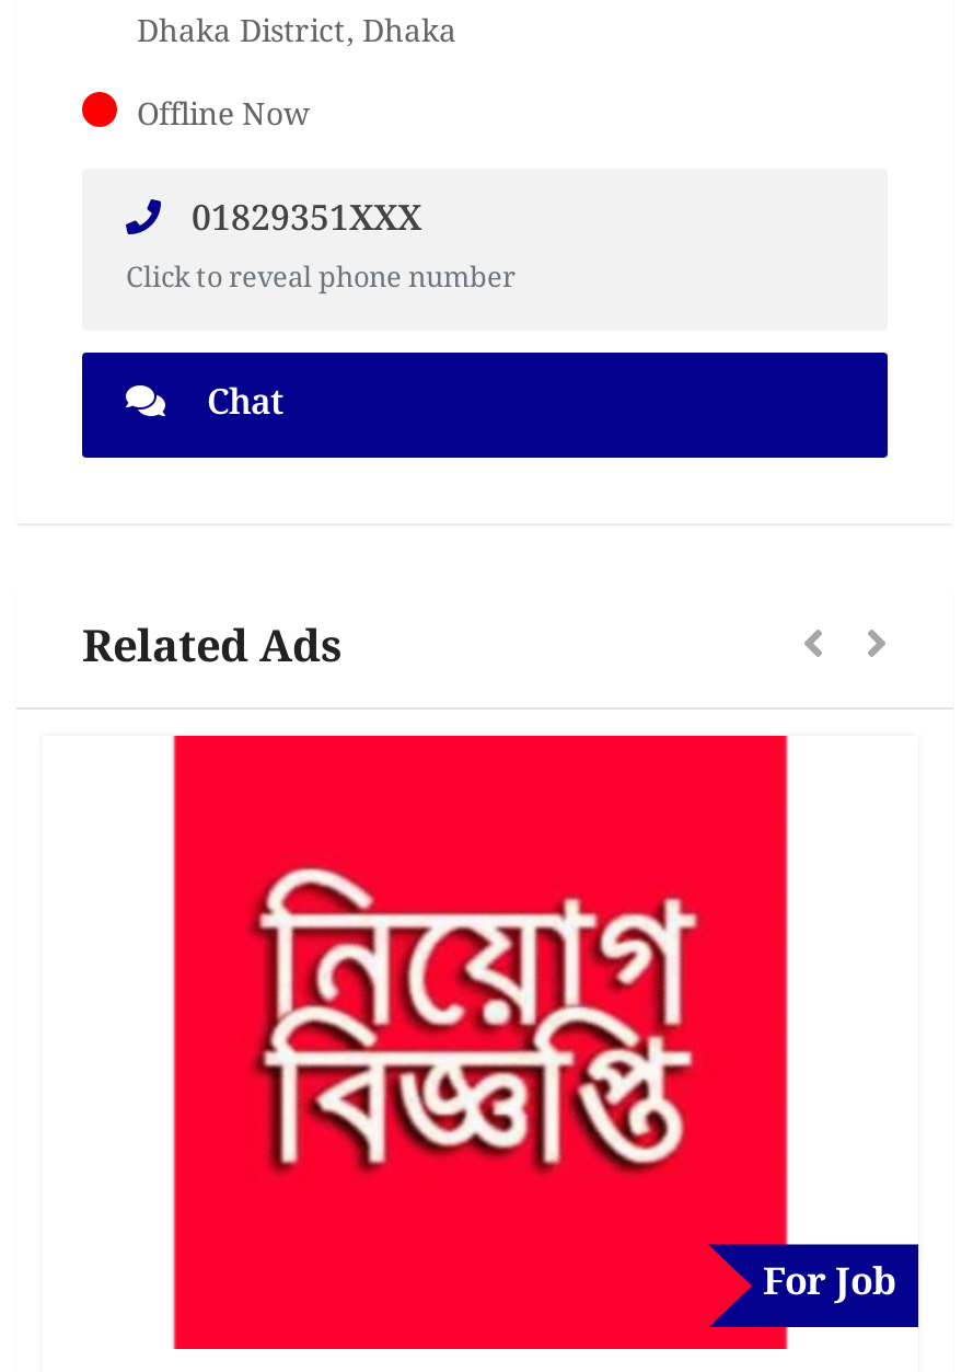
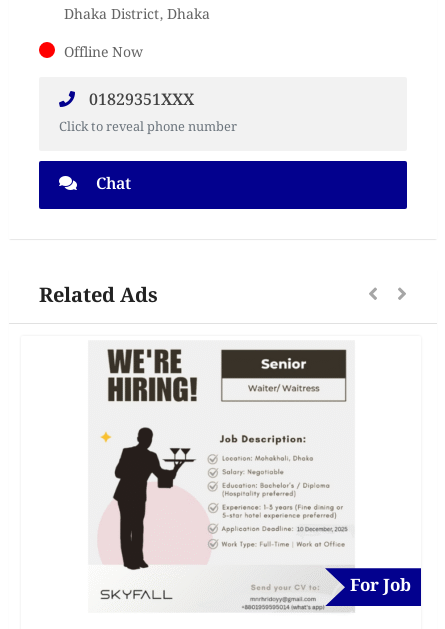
- [image]
+ [image]
